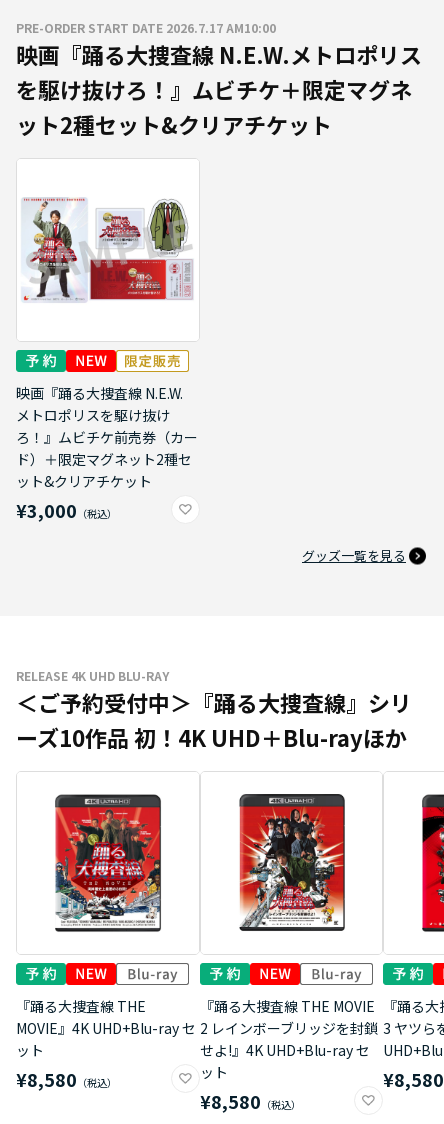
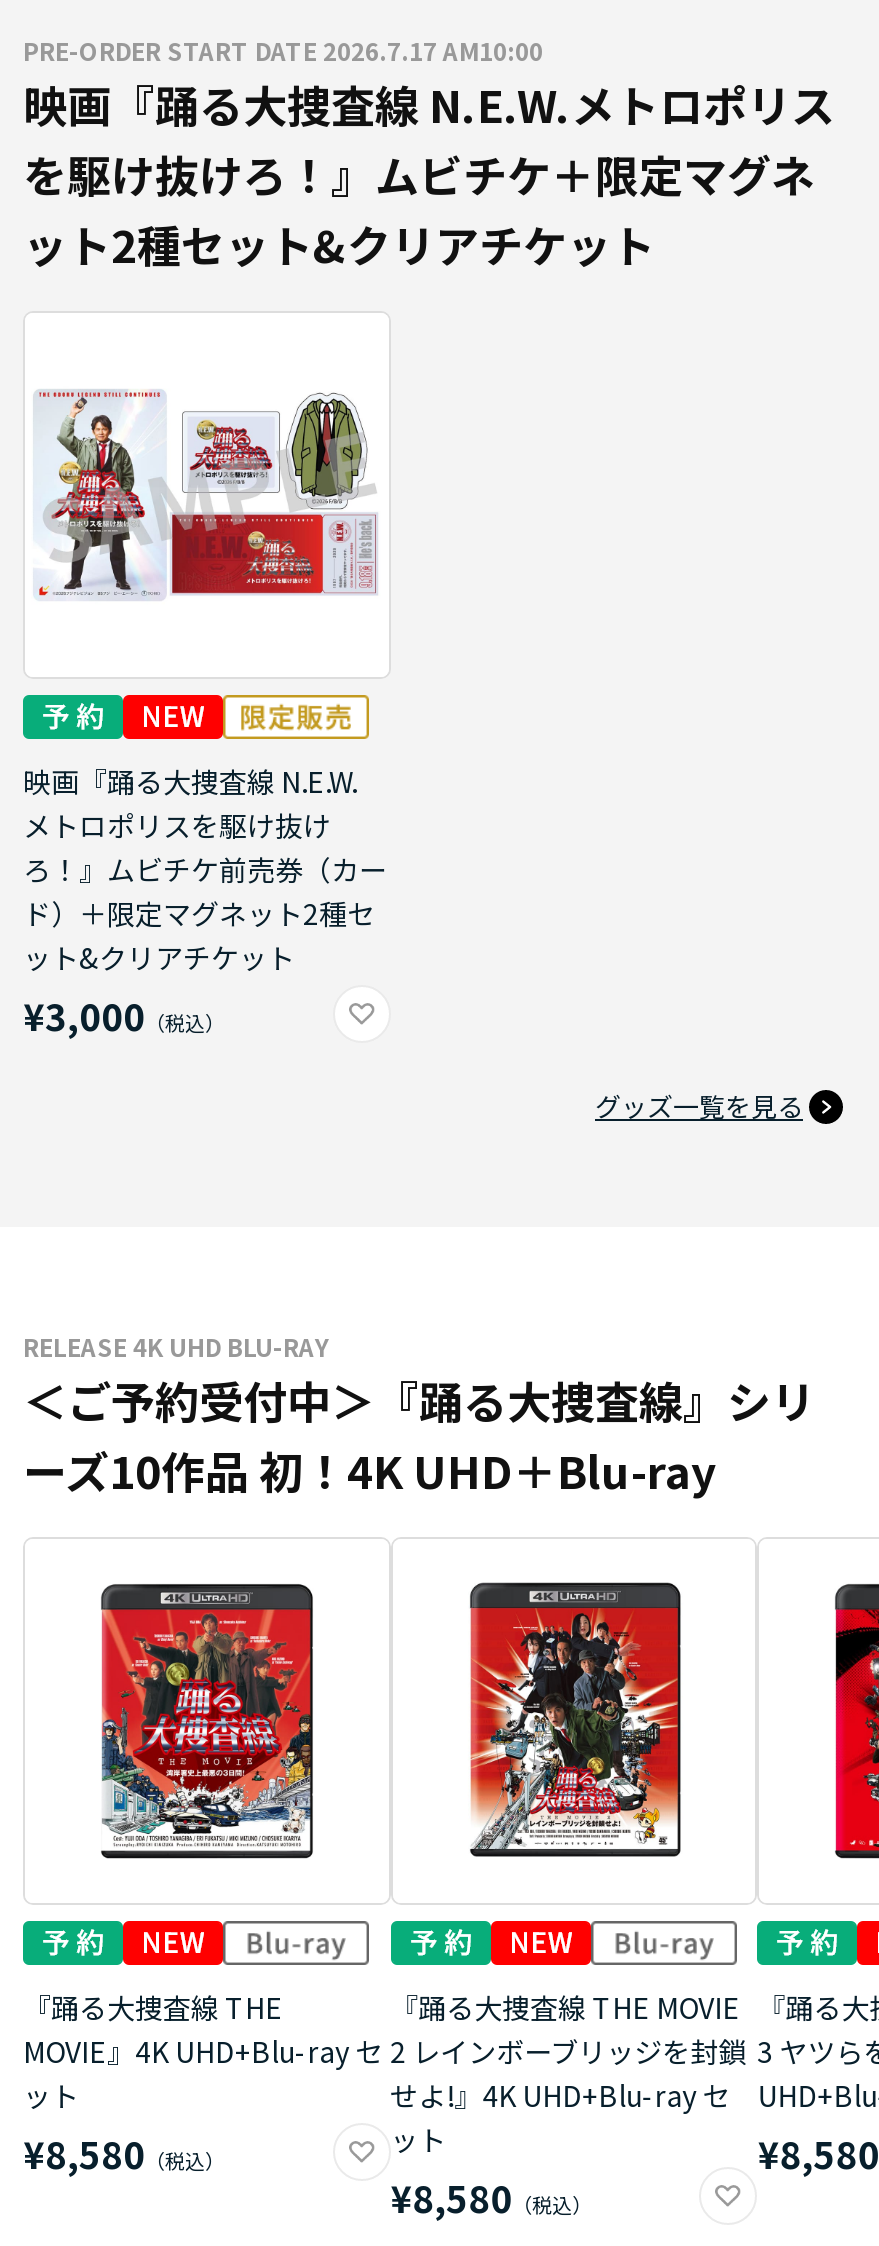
- ーズ10作品 初！4K UHD＋Blu-rayほか
+ ーズ10作品 初！4K UHD＋Blu-ray
